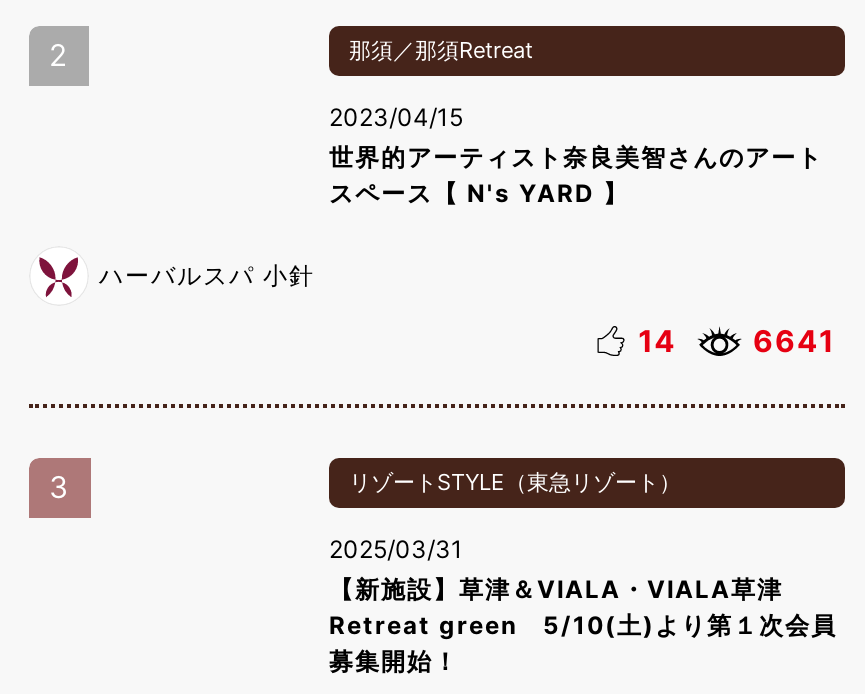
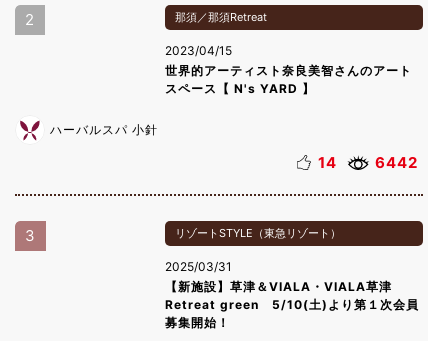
- 6641
+ 6442
